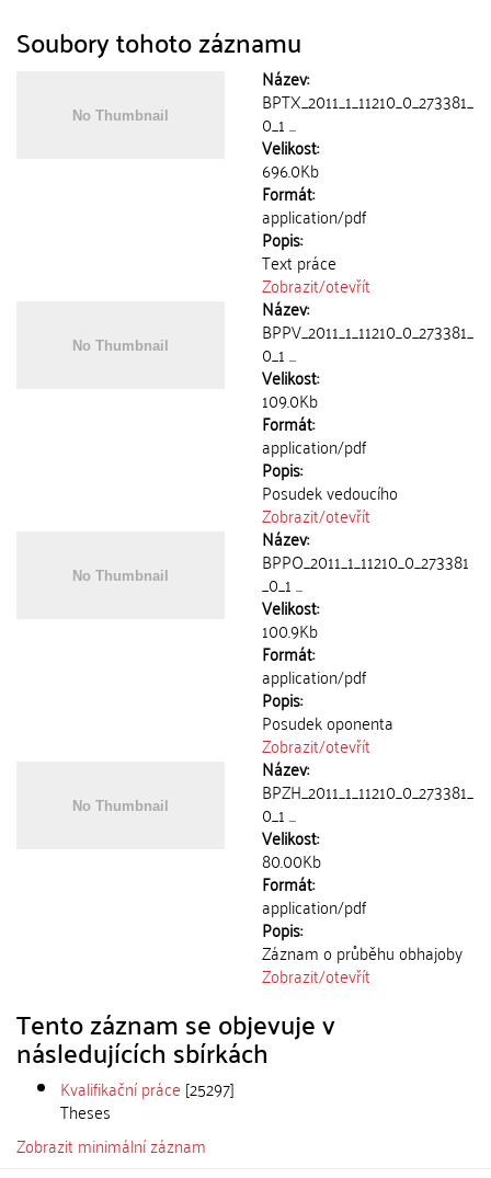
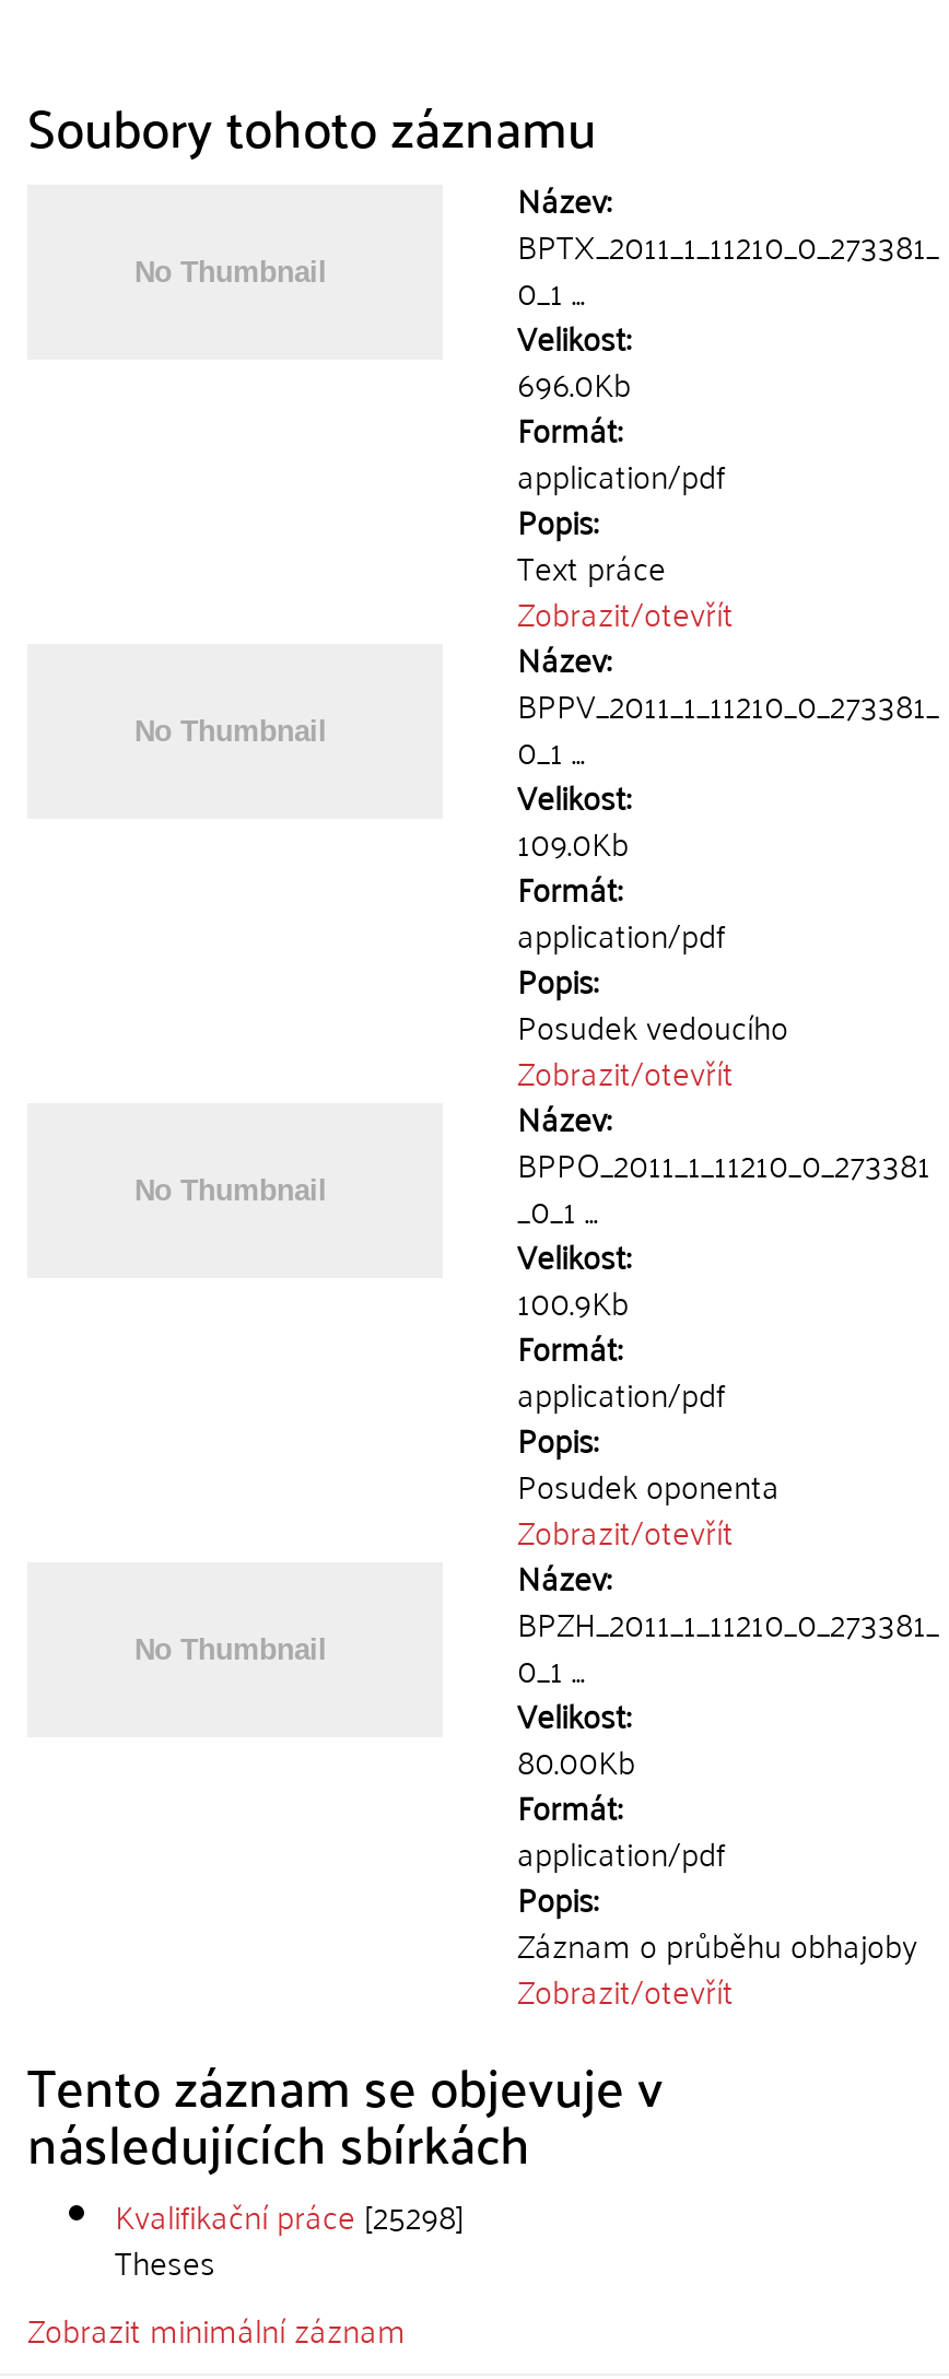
- Kvalifikační práce [25297]
+ Kvalifikační práce [25298]
